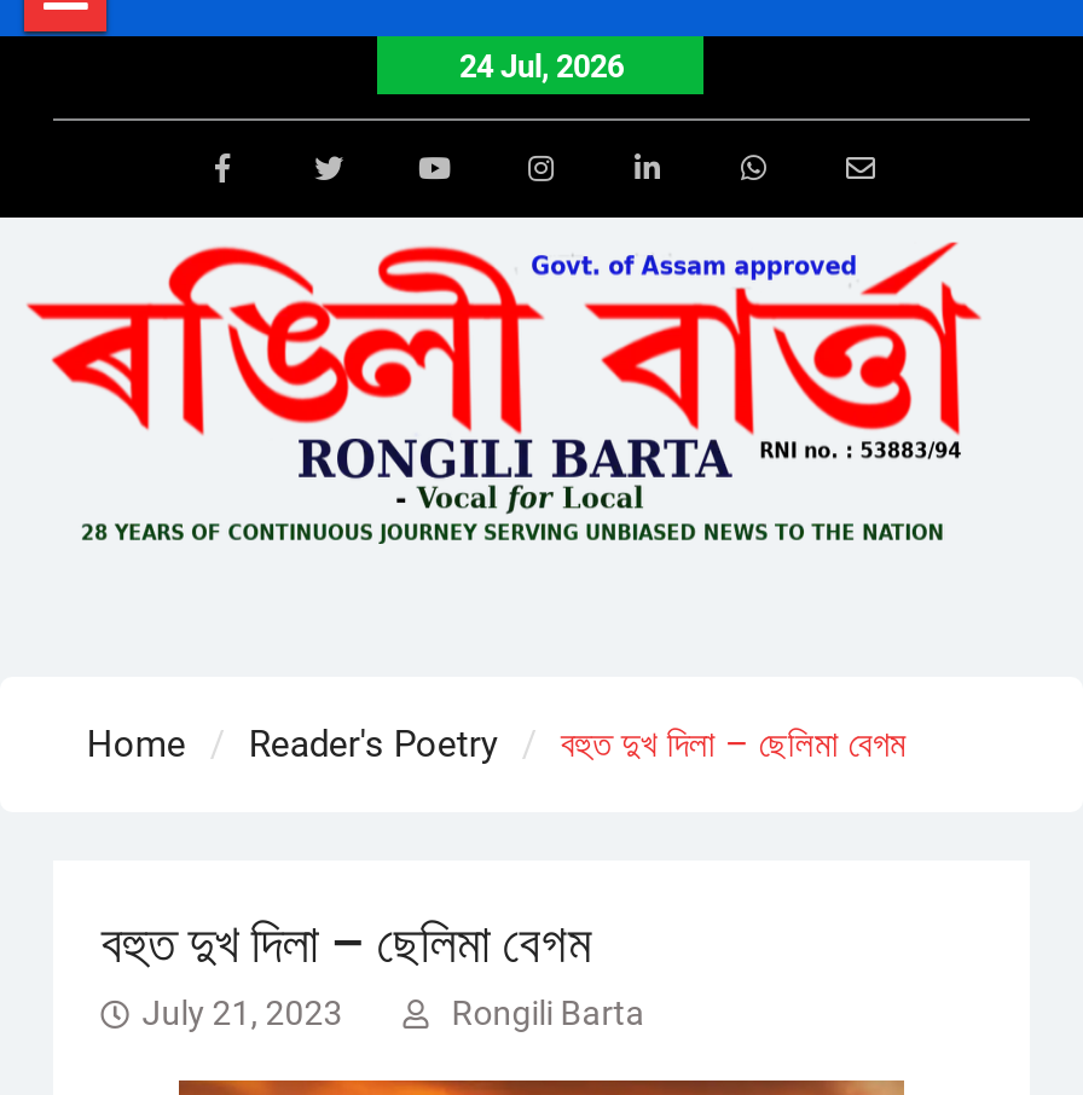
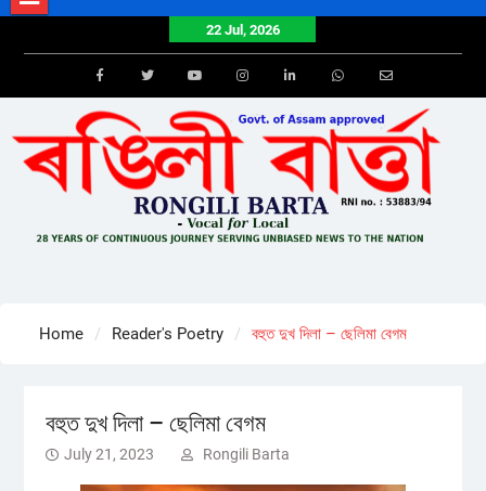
- 24 Jul, 2026
+ 22 Jul, 2026
